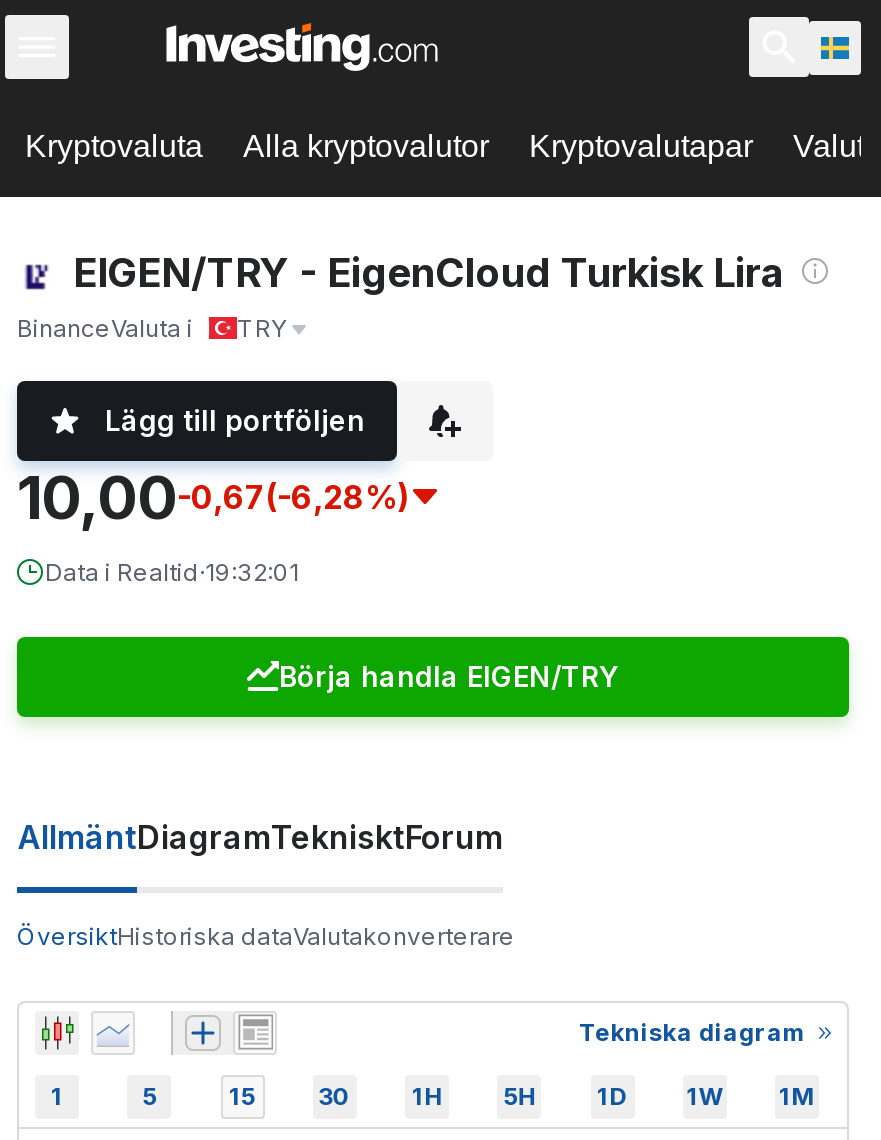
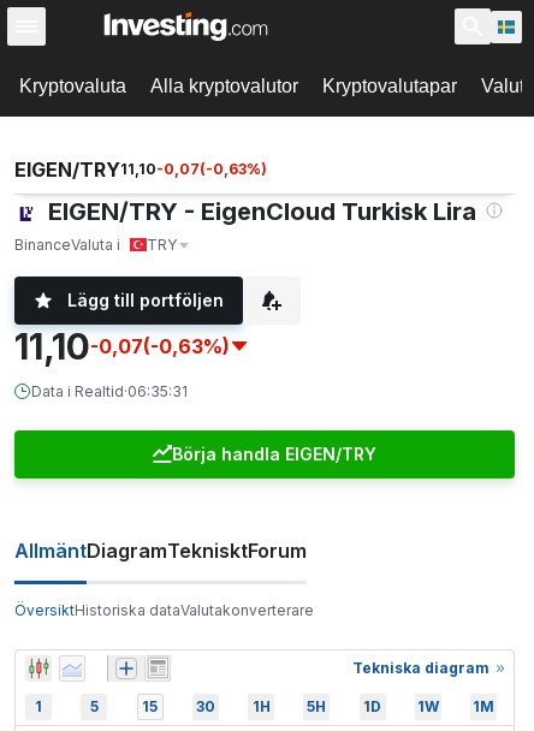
+ EIGEN/TRY11,10-0,07(-0,63%)

- 10,00-0,67(-6,28%)
+ 11,10-0,07(-0,63%)

- Data i Realtid·19:32:01
+ Data i Realtid·06:35:31
